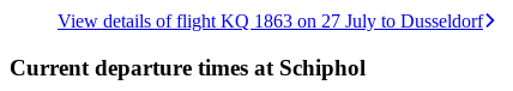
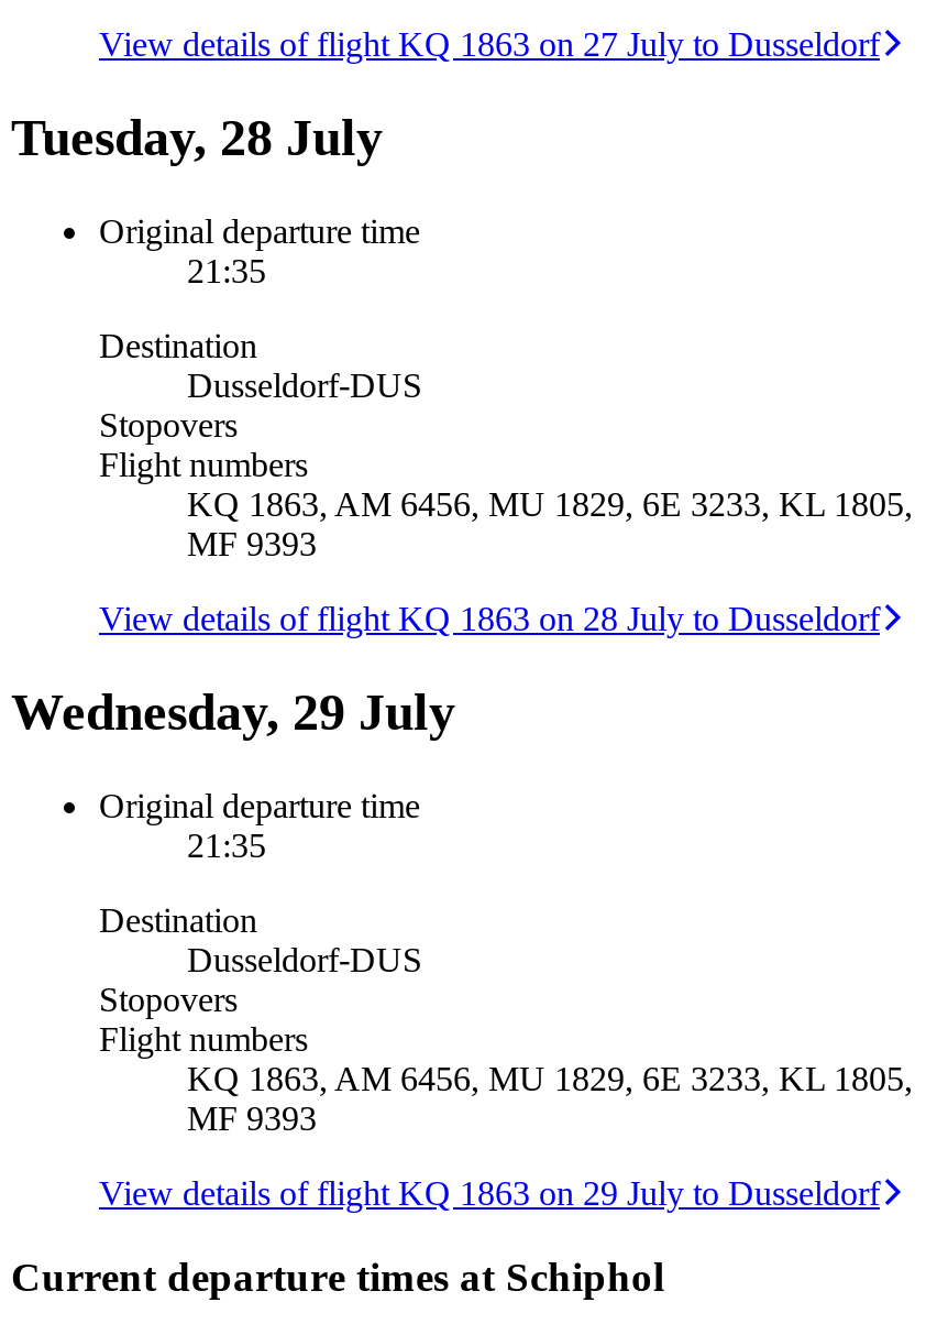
+ Tuesday, 28 July
+ Original departure time
+ 21:35
+ Destination
+ Dusseldorf-DUS
+ Stopovers
+ Flight numbers
+ KQ 1863, AM 6456, MU 1829, 6E 3233, KL 1805,
+ MF 9393
+ View details of flight KQ 1863 on 28 July to Dusseldorf
+ Wednesday, 29 July
+ Original departure time
+ 21:35
+ Destination
+ Dusseldorf-DUS
+ Stopovers
+ Flight numbers
+ KQ 1863, AM 6456, MU 1829, 6E 3233, KL 1805,
+ MF 9393
+ View details of flight KQ 1863 on 29 July to Dusseldorf
